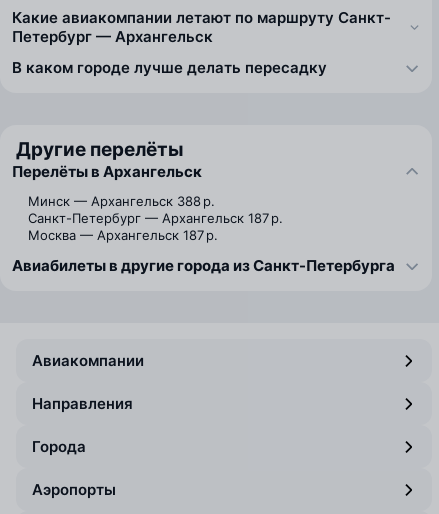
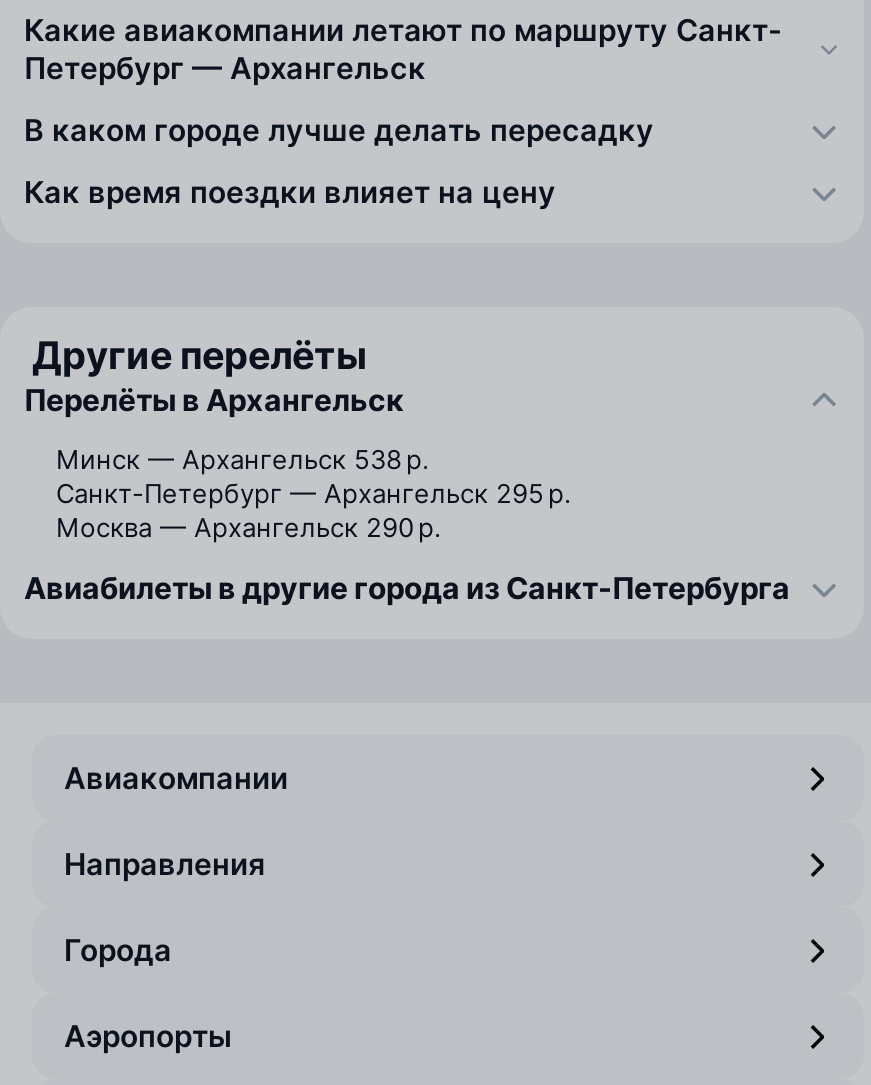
+ Как время поездки влияет на цену

- Минск — Архангельск 388 р.
+ Минск — Архангельск 538 р.

- Санкт-Петербург — Архангельск 187 р.
+ Санкт-Петербург — Архангельск 295 р.

- Москва — Архангельск 187 р.
+ Москва — Архангельск 290 р.
